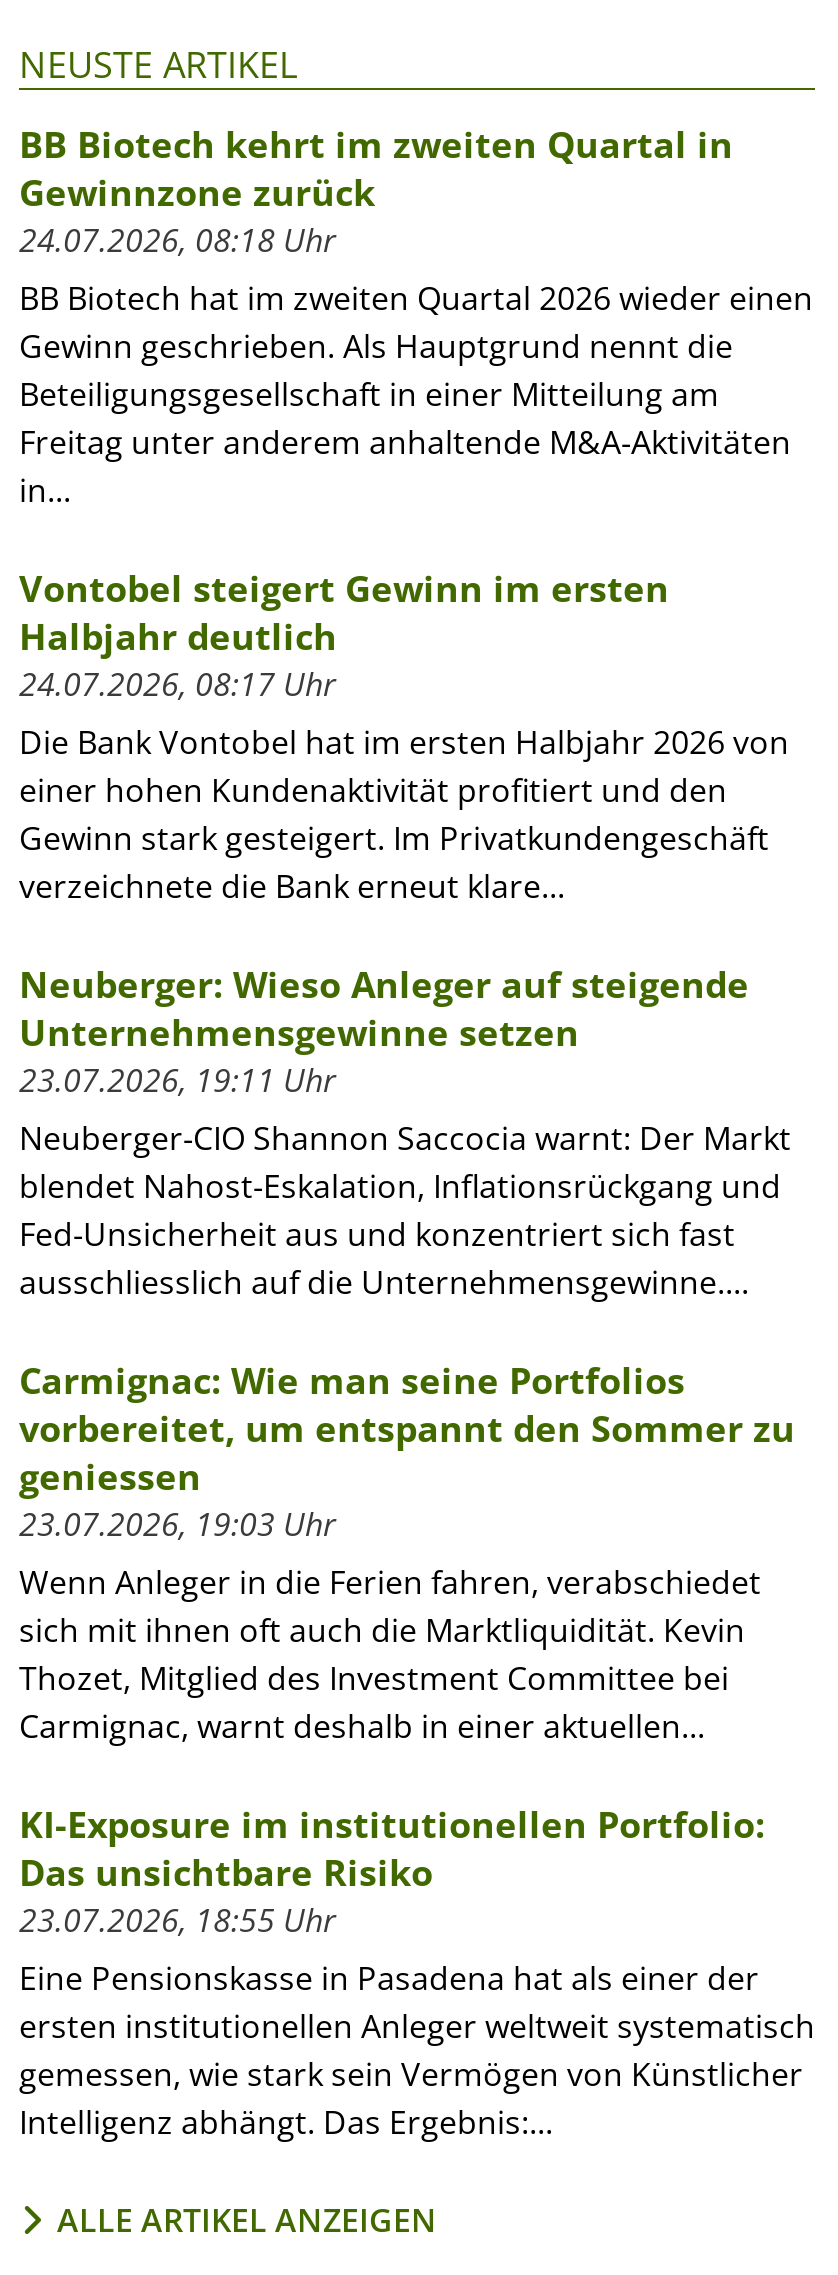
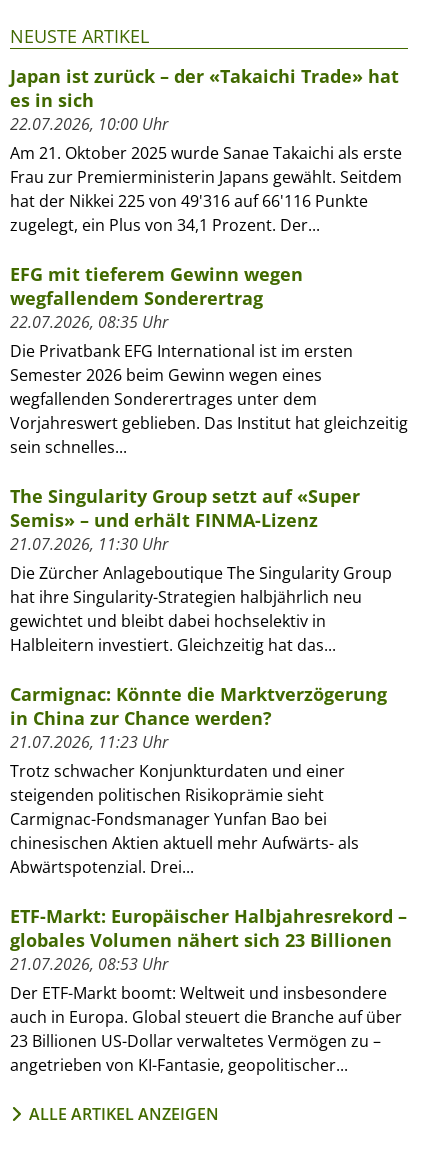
- BB Biotech kehrt im zweiten Quartal in
- Gewinnzone zurück
- 24.07.2026, 08:18 Uhr
- BB Biotech hat im zweiten Quartal 2026 wieder einen
- Gewinn geschrieben. Als Hauptgrund nennt die
- Beteiligungsgesellschaft in einer Mitteilung am
- Freitag unter anderem anhaltende M&A-Aktivitäten
- in...
+ Japan ist zurück – der «Takaichi Trade» hat
+ es in sich
+ 22.07.2026, 10:00 Uhr
+ Am 21. Oktober 2025 wurde Sanae Takaichi als erste
+ Frau zur Premierministerin Japans gewählt. Seitdem
+ hat der Nikkei 225 von 49'316 auf 66'116 Punkte
+ zugelegt, ein Plus von 34,1 Prozent. Der...

- Vontobel steigert Gewinn im ersten
- Halbjahr deutlich
- 24.07.2026, 08:17 Uhr
- Die Bank Vontobel hat im ersten Halbjahr 2026 von
- einer hohen Kundenaktivität profitiert und den
- Gewinn stark gesteigert. Im Privatkundengeschäft
- verzeichnete die Bank erneut klare...
+ EFG mit tieferem Gewinn wegen
+ wegfallendem Sonderertrag
+ 22.07.2026, 08:35 Uhr
+ Die Privatbank EFG International ist im ersten
+ Semester 2026 beim Gewinn wegen eines
+ wegfallenden Sonderertrages unter dem
+ Vorjahreswert geblieben. Das Institut hat gleichzeitig
+ sein schnelles...

- Neuberger: Wieso Anleger auf steigende
- Unternehmensgewinne setzen
- 23.07.2026, 19:11 Uhr
- Neuberger-CIO Shannon Saccocia warnt: Der Markt
- blendet Nahost-Eskalation, Inflationsrückgang und
- Fed-Unsicherheit aus und konzentriert sich fast
- ausschliesslich auf die Unternehmensgewinne....
+ The Singularity Group setzt auf «Super
+ Semis» – und erhält FINMA-Lizenz
+ 21.07.2026, 11:30 Uhr
+ Die Zürcher Anlageboutique The Singularity Group
+ hat ihre Singularity-Strategien halbjährlich neu
+ gewichtet und bleibt dabei hochselektiv in
+ Halbleitern investiert. Gleichzeitig hat das...

- Carmignac: Wie man seine Portfolios
- vorbereitet, um entspannt den Sommer zu
- geniessen
- 23.07.2026, 19:03 Uhr
- Wenn Anleger in die Ferien fahren, verabschiedet
- sich mit ihnen oft auch die Marktliquidität. Kevin
- Thozet, Mitglied des Investment Committee bei
- Carmignac, warnt deshalb in einer aktuellen...
+ Carmignac: Könnte die Marktverzögerung
+ in China zur Chance werden?
+ 21.07.2026, 11:23 Uhr
+ Trotz schwacher Konjunkturdaten und einer
+ steigenden politischen Risikoprämie sieht
+ Carmignac-Fondsmanager Yunfan Bao bei
+ chinesischen Aktien aktuell mehr Aufwärts- als
+ Abwärtspotenzial. Drei...

- KI-Exposure im institutionellen Portfolio:
- Das unsichtbare Risiko
- 23.07.2026, 18:55 Uhr
- Eine Pensionskasse in Pasadena hat als einer der
- ersten institutionellen Anleger weltweit systematisch
- gemessen, wie stark sein Vermögen von Künstlicher
- Intelligenz abhängt. Das Ergebnis:...
+ ETF-Markt: Europäischer Halbjahresrekord –
+ globales Volumen nähert sich 23 Billionen
+ 21.07.2026, 08:53 Uhr
+ Der ETF-Markt boomt: Weltweit und insbesondere
+ auch in Europa. Global steuert die Branche auf über
+ 23 Billionen US-Dollar verwaltetes Vermögen zu –
+ angetrieben von KI-Fantasie, geopolitischer...
